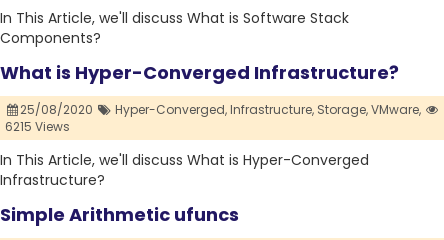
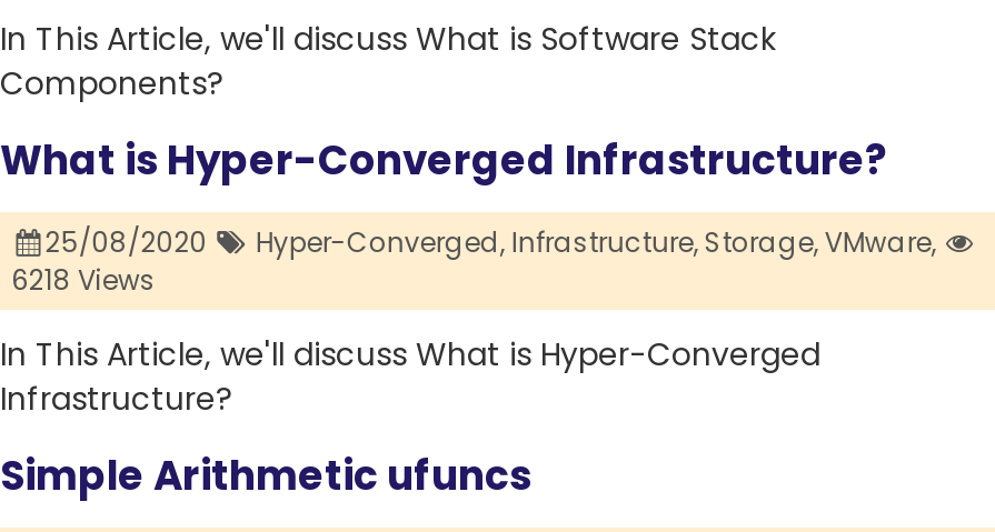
- 6215 Views
+ 6218 Views
